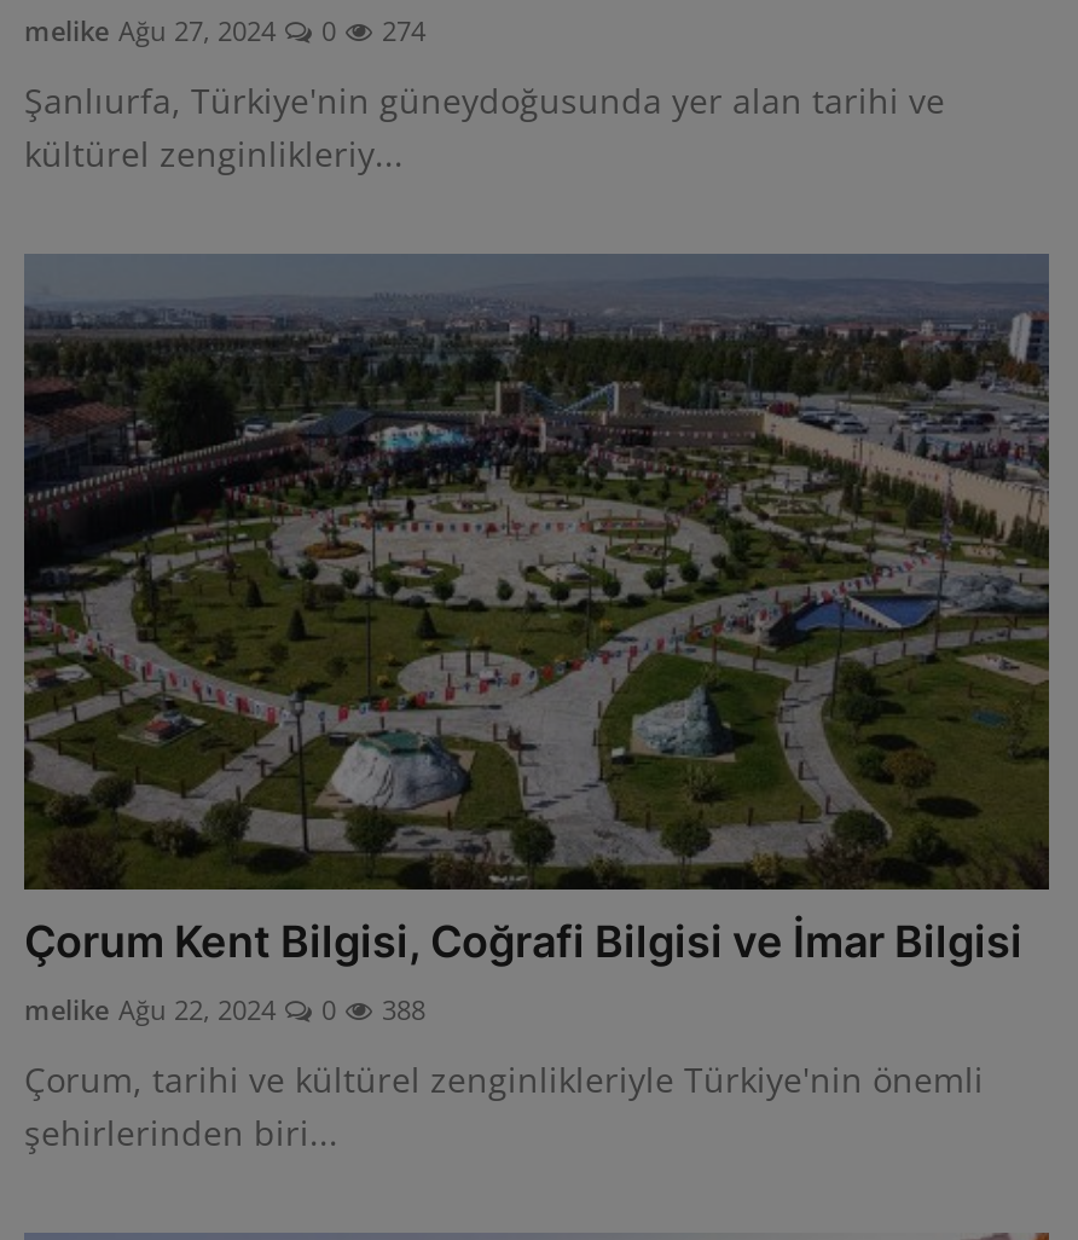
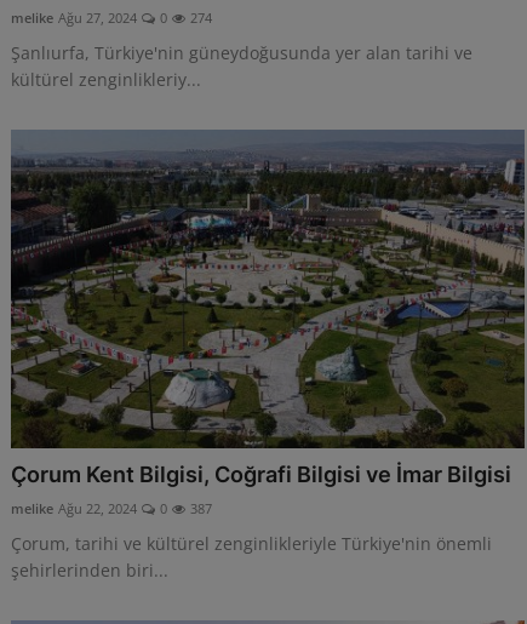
- melike Ağu 22, 2024 0 388
+ melike Ağu 22, 2024 0 387
